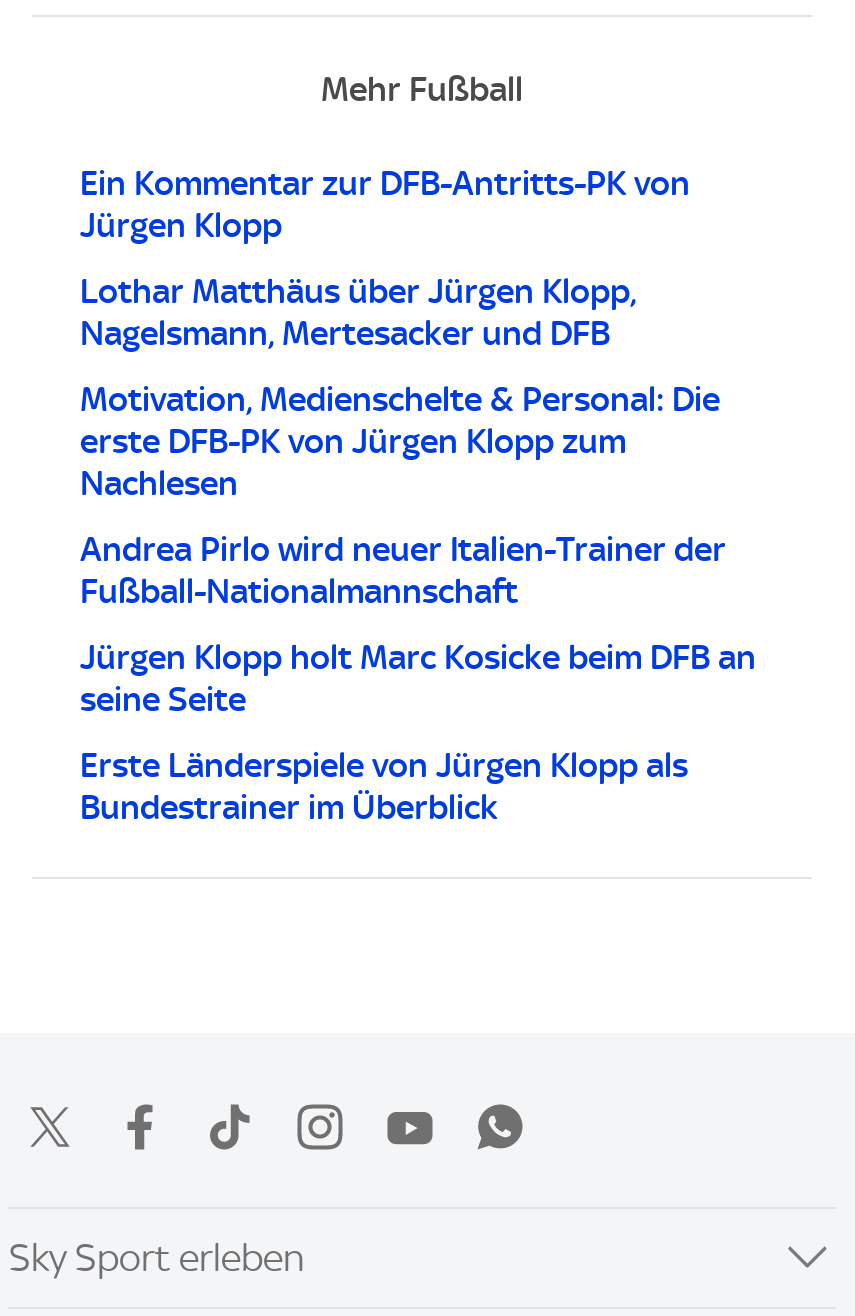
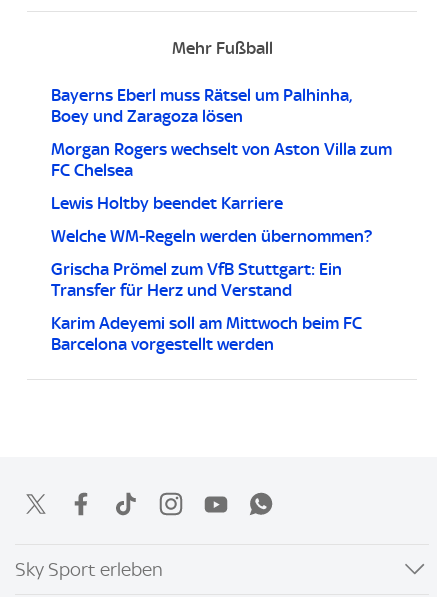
- Ein Kommentar zur DFB-Antritts-PK von
- Jürgen Klopp
+ Bayerns Eberl muss Rätsel um Palhinha,
+ Boey und Zaragoza lösen

- Lothar Matthäus über Jürgen Klopp,
- Nagelsmann, Mertesacker und DFB
+ Morgan Rogers wechselt von Aston Villa zum
+ FC Chelsea

- Motivation, Medienschelte & Personal: Die
- erste DFB-PK von Jürgen Klopp zum
- Nachlesen
+ Lewis Holtby beendet Karriere

- Andrea Pirlo wird neuer Italien-Trainer der
- Fußball-Nationalmannschaft
+ Welche WM-Regeln werden übernommen?

- Jürgen Klopp holt Marc Kosicke beim DFB an
- seine Seite
+ Grischa Prömel zum VfB Stuttgart: Ein
+ Transfer für Herz und Verstand

- Erste Länderspiele von Jürgen Klopp als
- Bundestrainer im Überblick
+ Karim Adeyemi soll am Mittwoch beim FC
+ Barcelona vorgestellt werden
